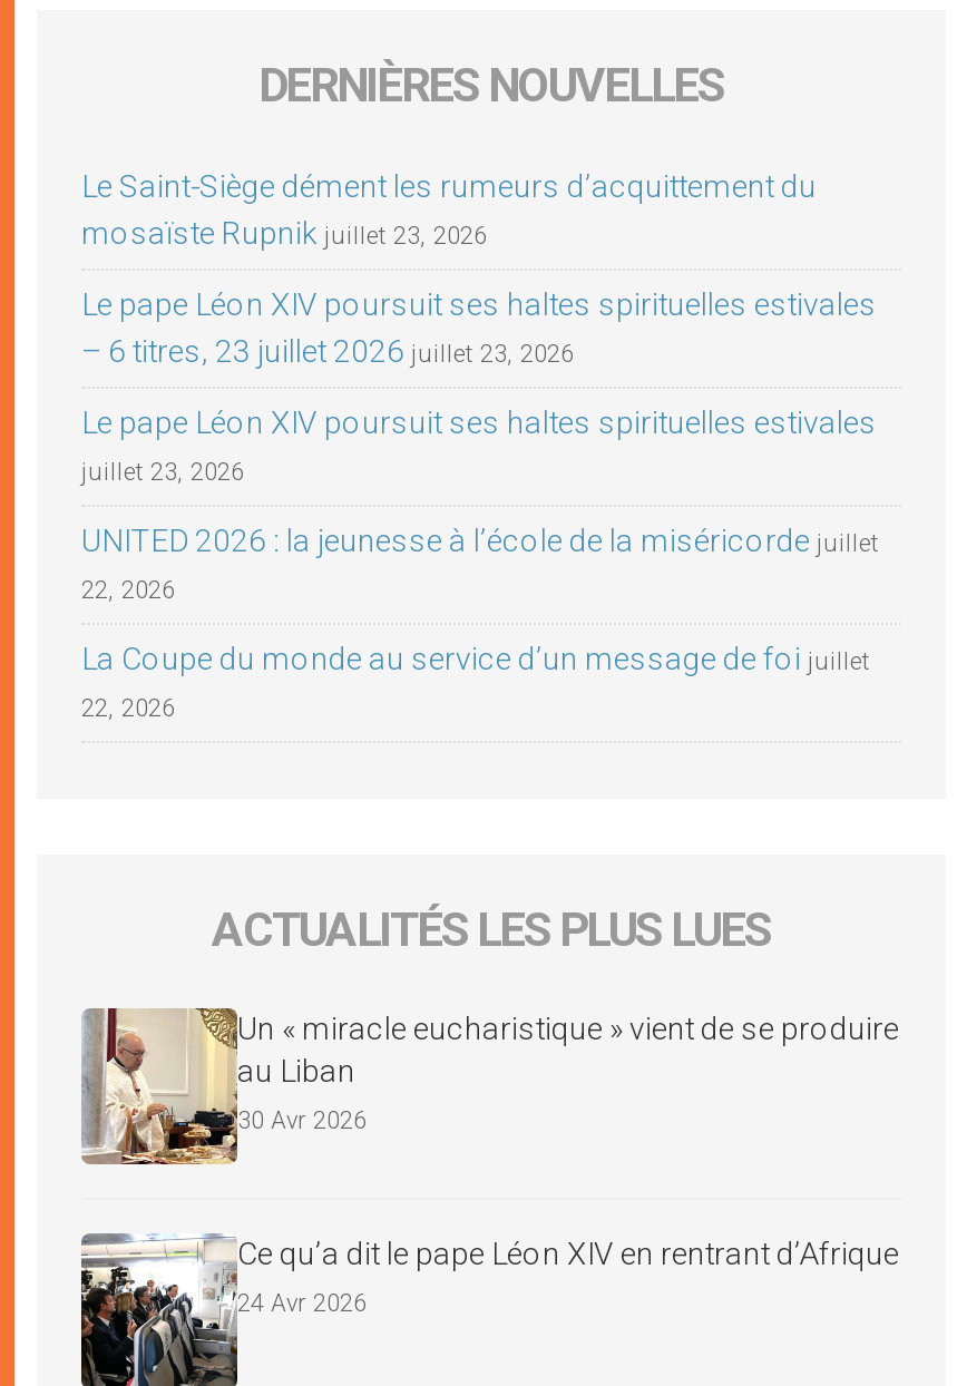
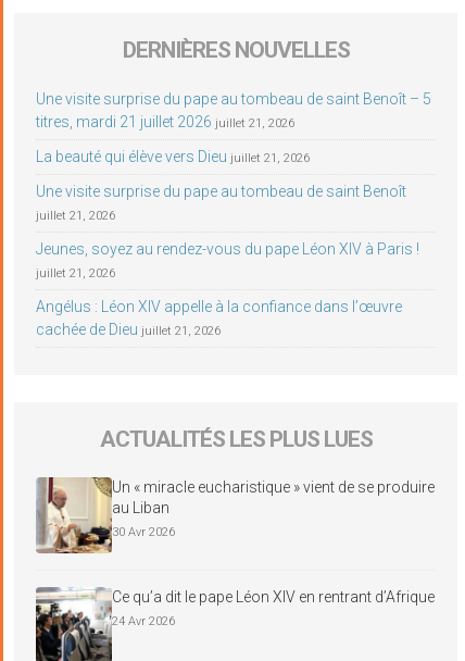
- Le Saint-Siège dément les rumeurs d’acquittement du
- mosaïste Rupnik juillet 23, 2026
- Le pape Léon XIV poursuit ses haltes spirituelles estivales
- – 6 titres, 23 juillet 2026 juillet 23, 2026
- Le pape Léon XIV poursuit ses haltes spirituelles estivales
- juillet 23, 2026
- UNITED 2026 : la jeunesse à l’école de la miséricorde juillet
- 22, 2026
- La Coupe du monde au service d’un message de foi juillet
- 22, 2026
+ Une visite surprise du pape au tombeau de saint Benoît – 5
+ titres, mardi 21 juillet 2026 juillet 21, 2026
+ La beauté qui élève vers Dieu juillet 21, 2026
+ Une visite surprise du pape au tombeau de saint Benoît
+ juillet 21, 2026
+ Jeunes, soyez au rendez-vous du pape Léon XIV à Paris !
+ juillet 21, 2026
+ Angélus : Léon XIV appelle à la confiance dans l’œuvre
+ cachée de Dieu juillet 21, 2026
